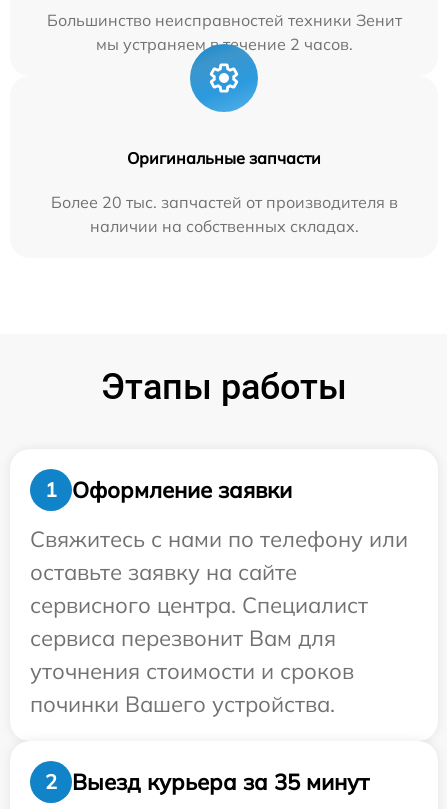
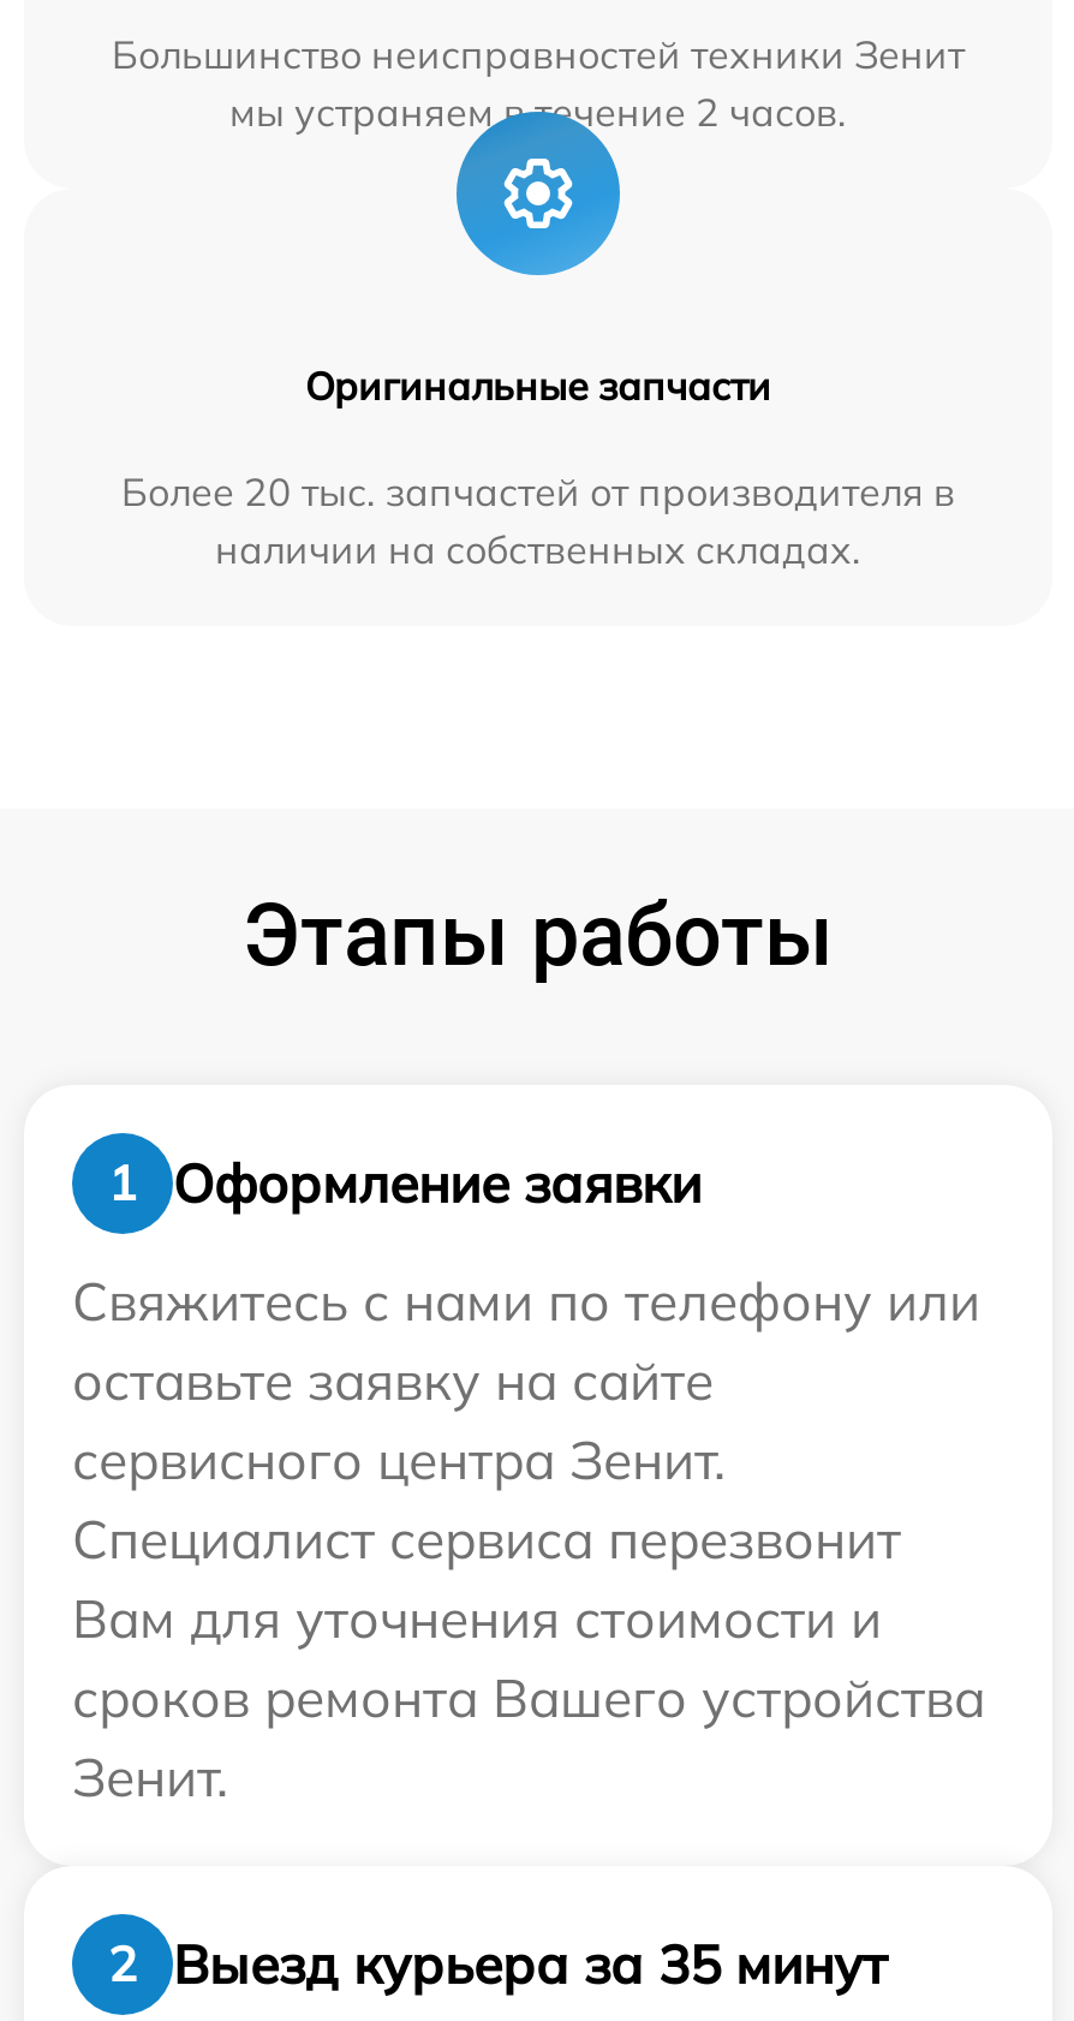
- сервисного центра. Специалист
- сервиса перезвонит Вам для
- уточнения стоимости и сроков
- починки Вашего устройства.
+ сервисного центра Зенит.
+ Специалист сервиса перезвонит
+ Вам для уточнения стоимости и
+ сроков ремонта Вашего устройства
+ Зенит.
